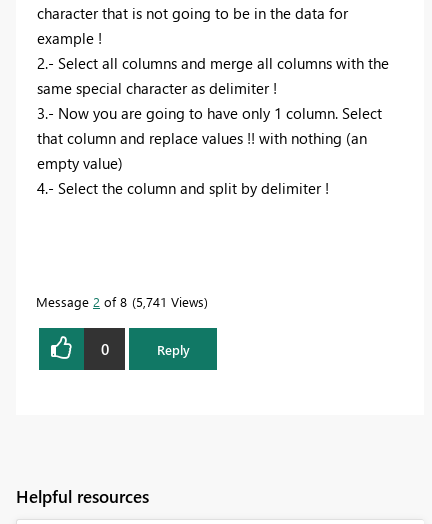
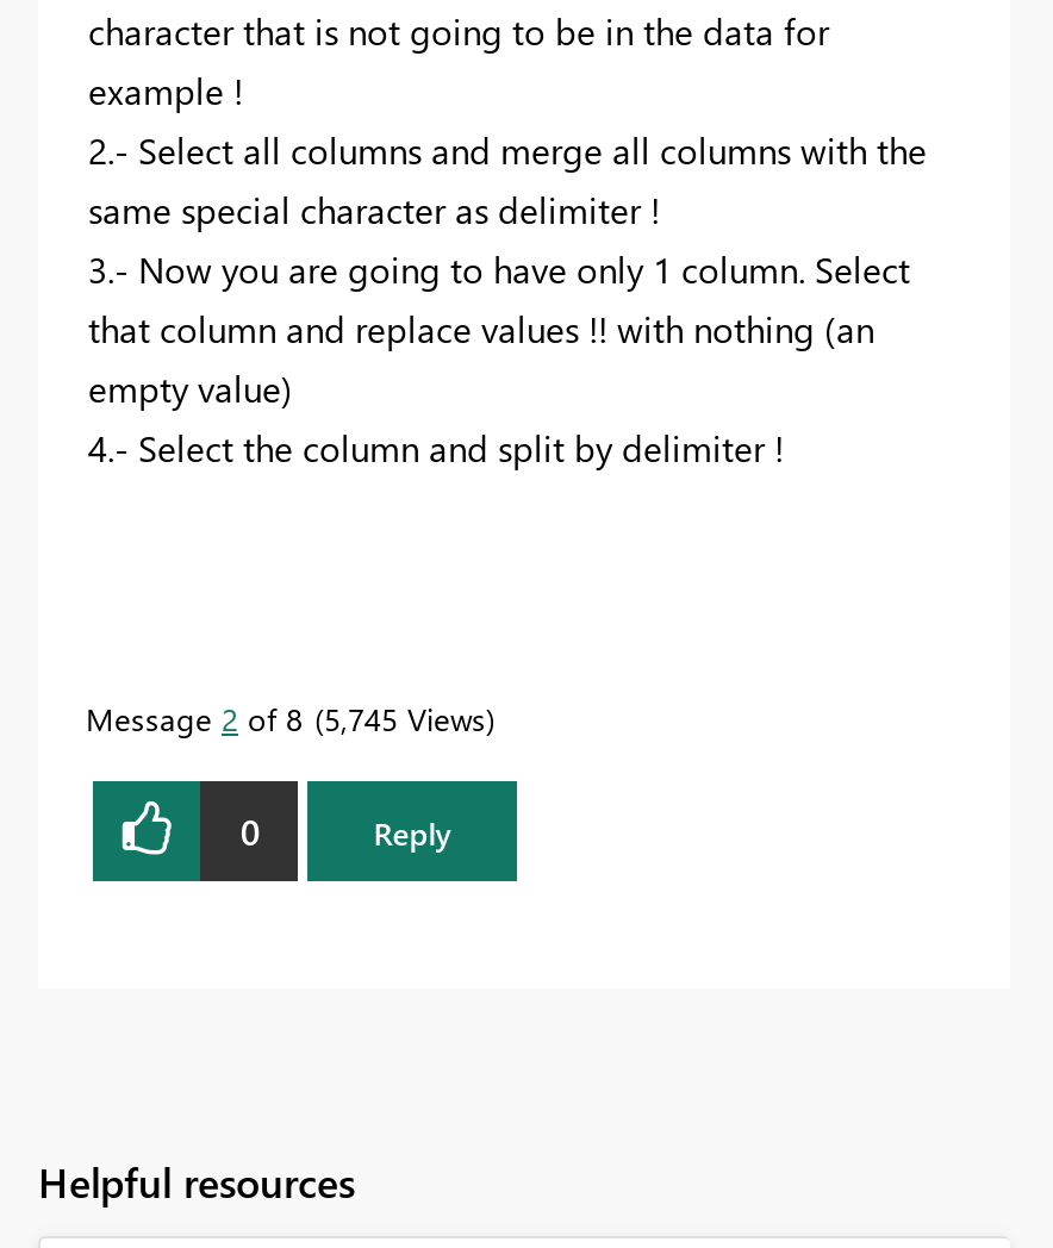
- Message 2 of 8 5,741 Views
+ Message 2 of 8 5,745 Views
